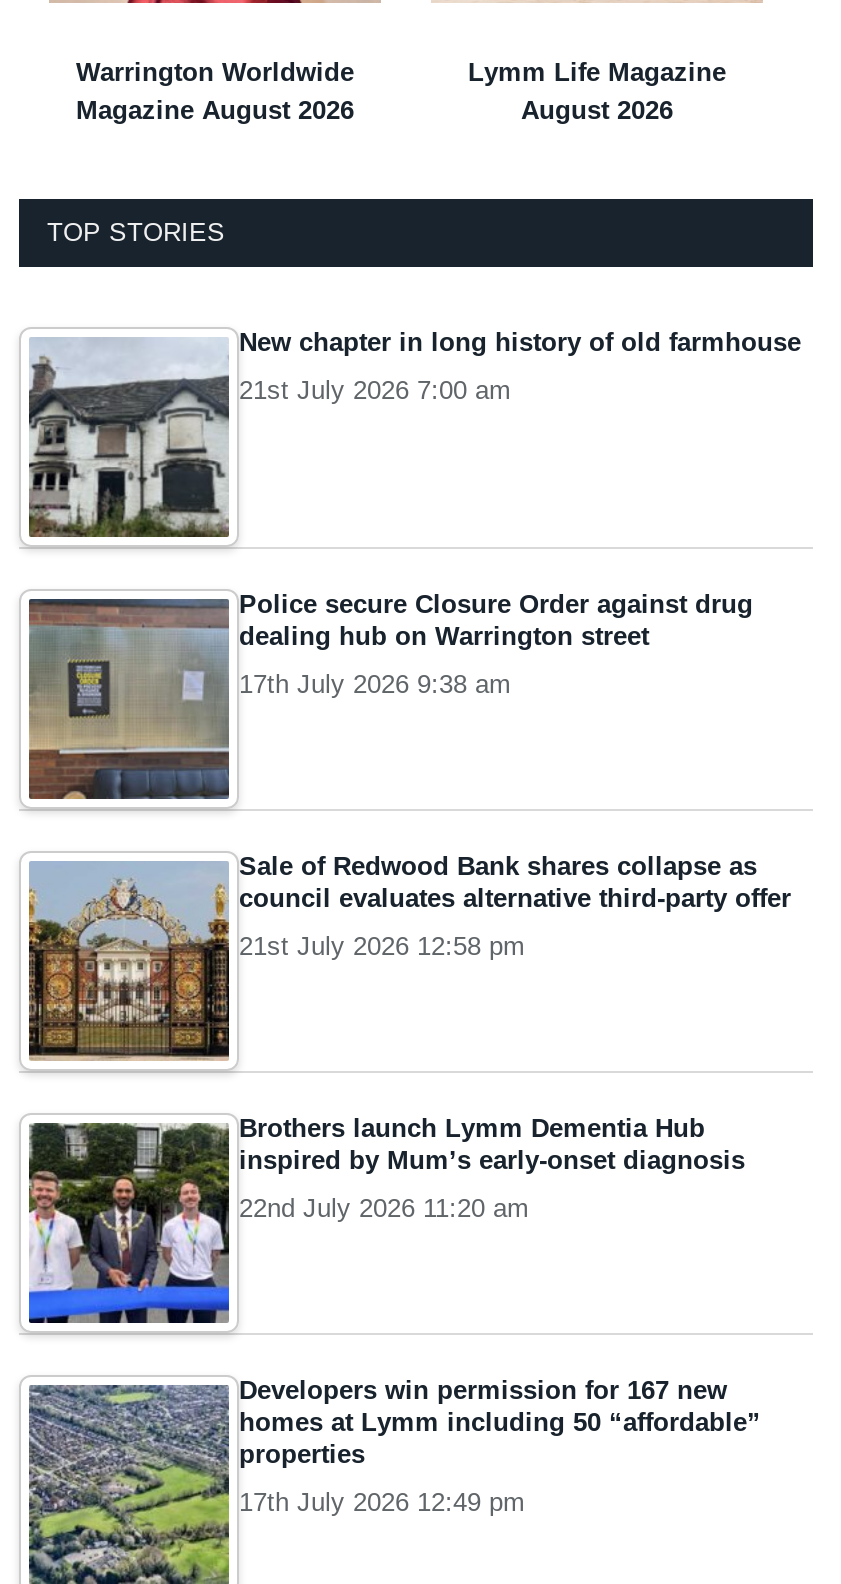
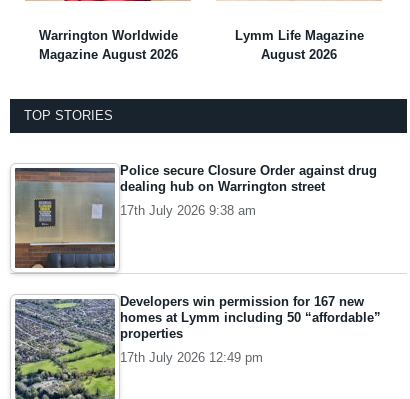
- [image]
- New chapter in long history of old farmhouse
- 21st July 2026 7:00 am

- [image]
- Sale of Redwood Bank shares collapse as
- council evaluates alternative third-party offer
- 21st July 2026 12:58 pm

- [image]
- Brothers launch Lymm Dementia Hub
- inspired by Mum’s early-onset diagnosis
- 22nd July 2026 11:20 am
